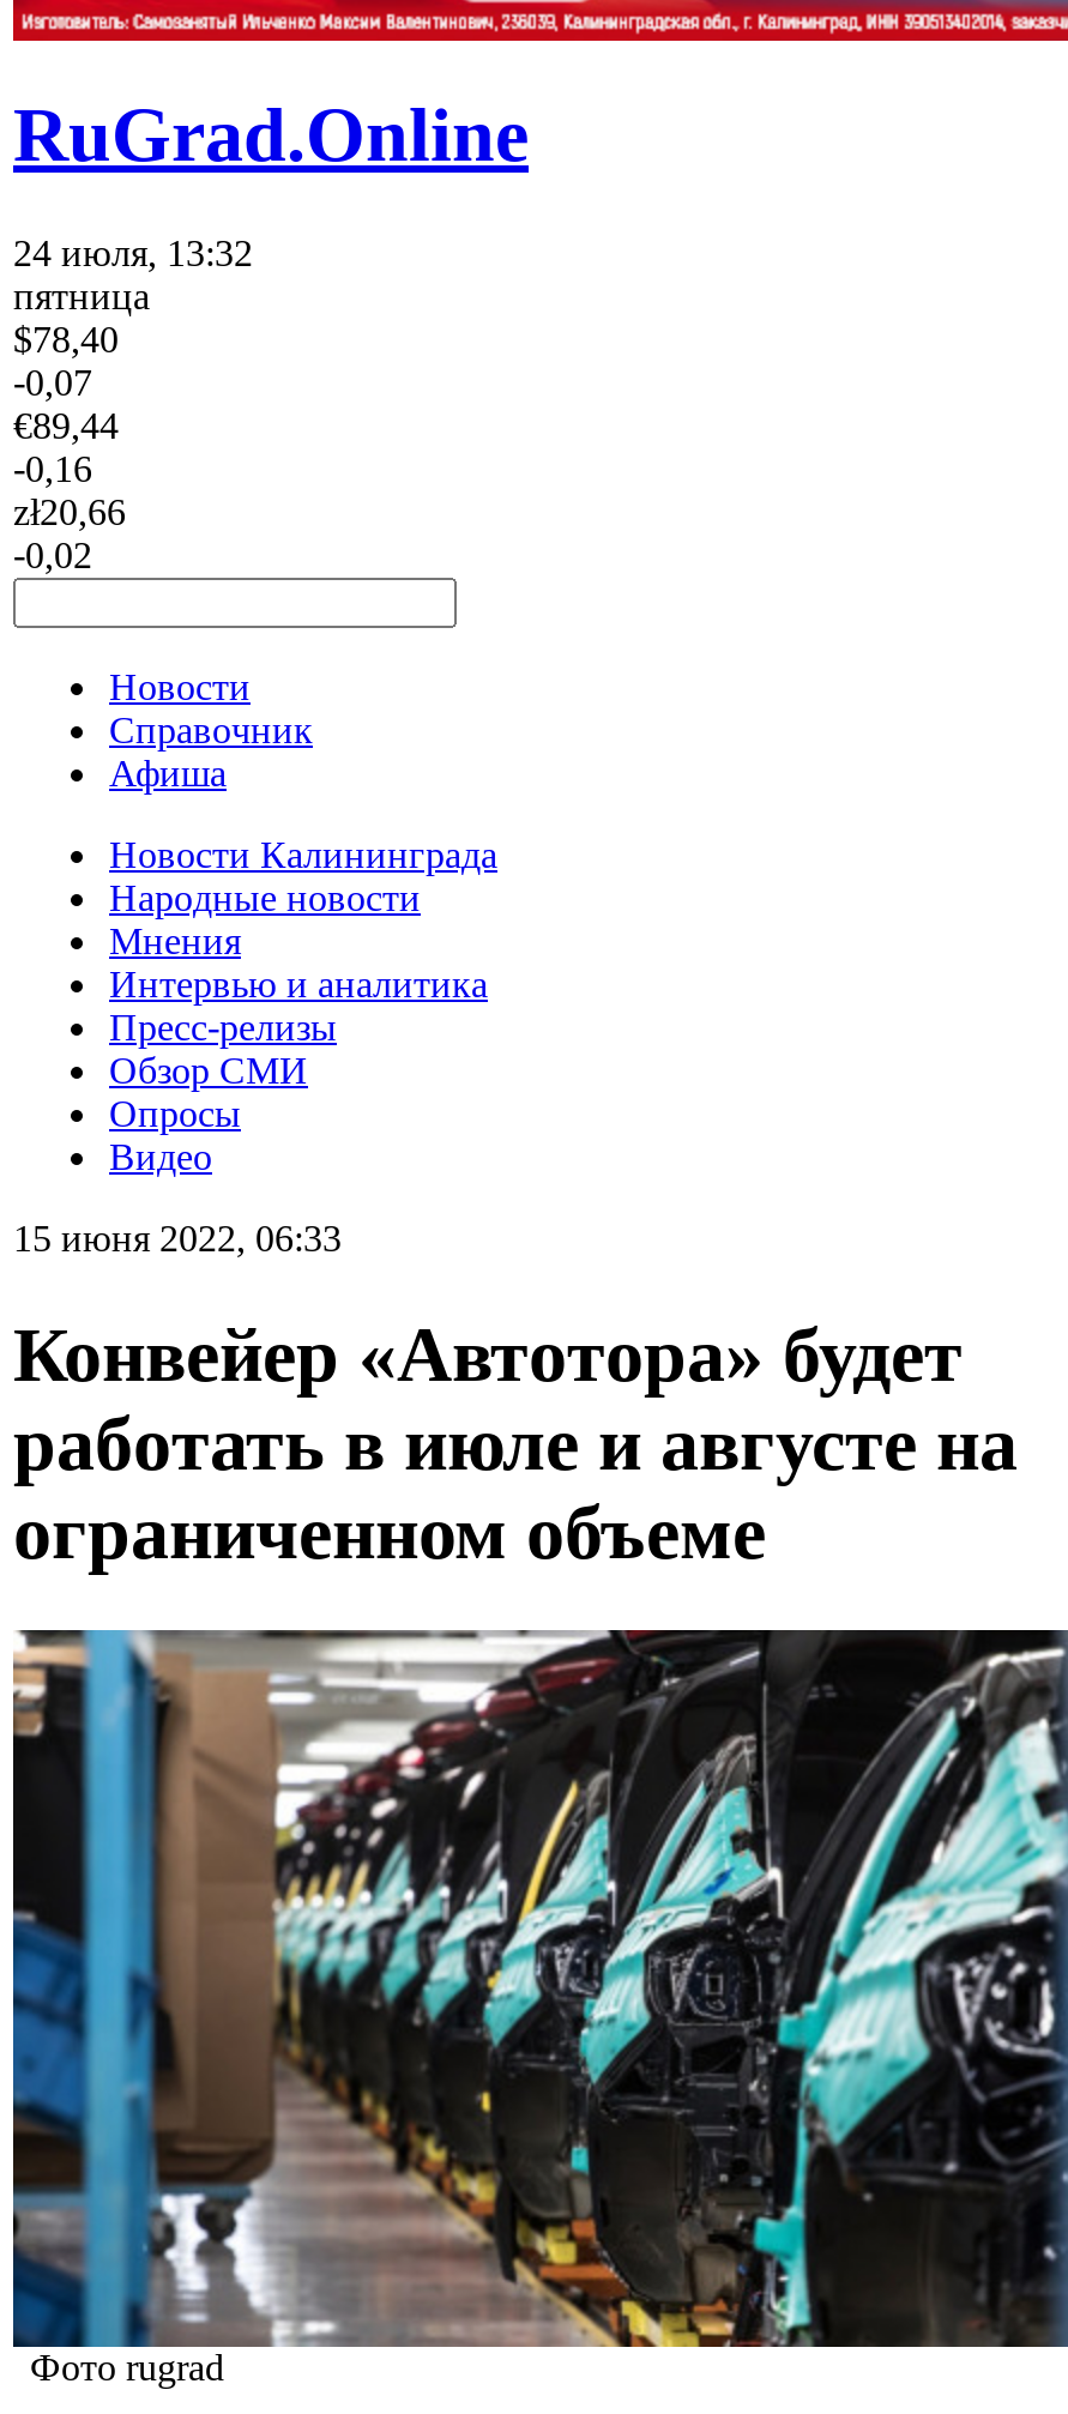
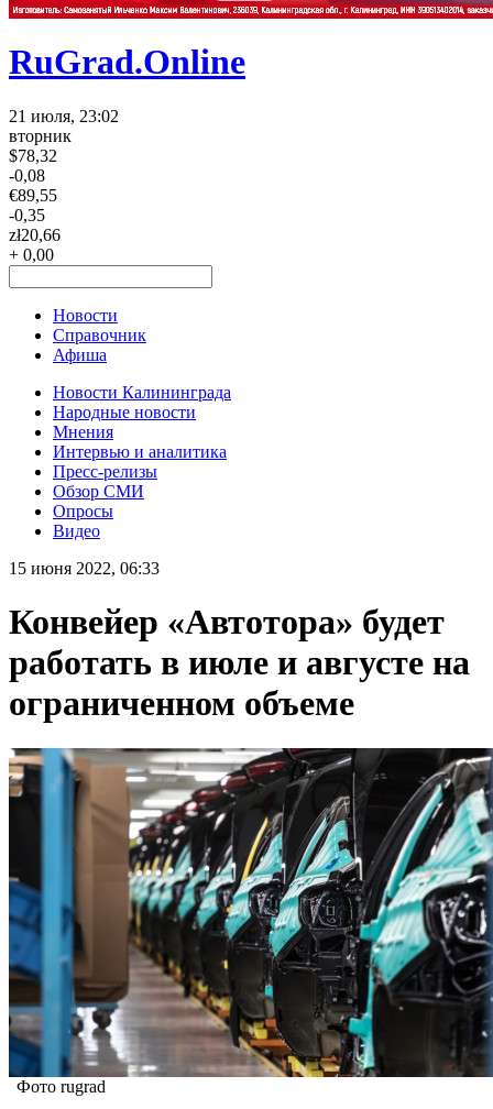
- 24 июля, 13:32
- пятница
- $78,40
- -0,07
- €89,44
- -0,16
+ 21 июля, 23:02
+ вторник
+ $78,32
+ -0,08
+ €89,55
+ -0,35

- -0,02
+ + 0,00
